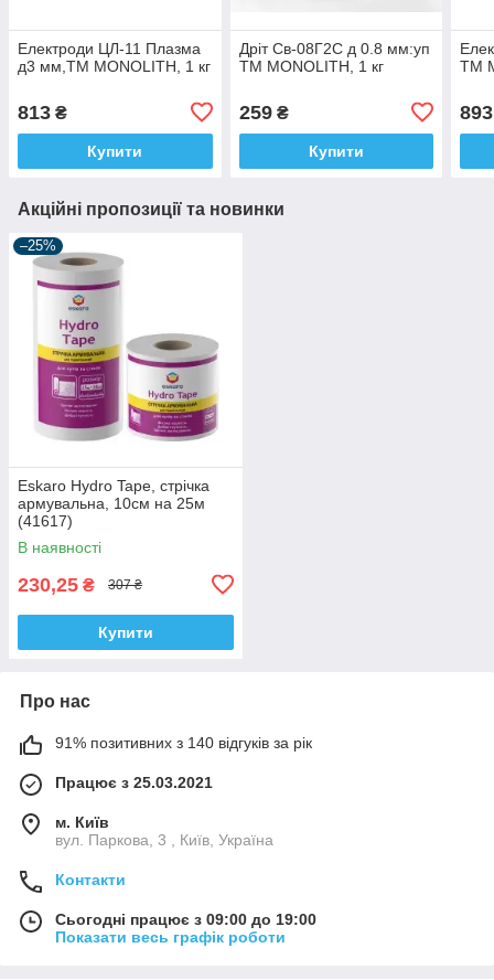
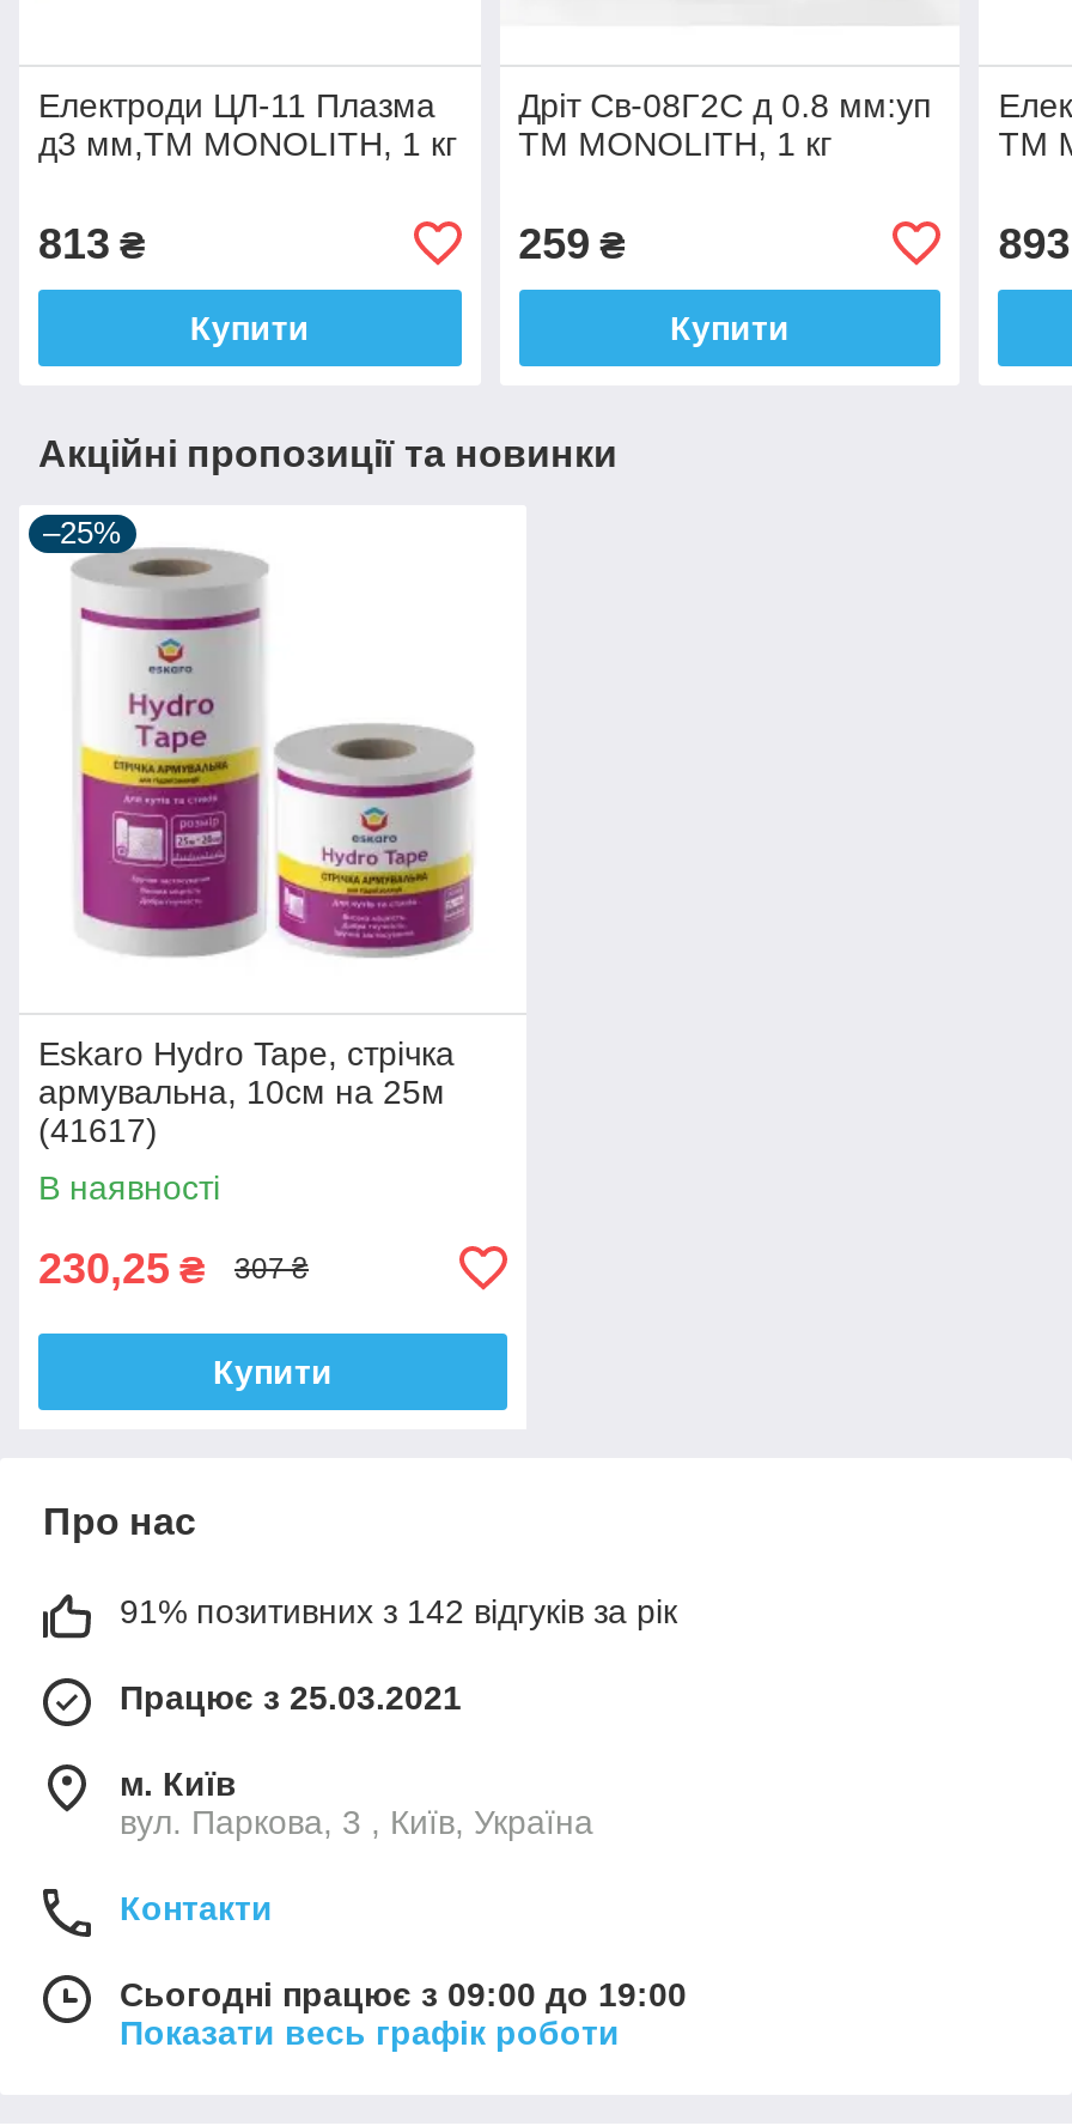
- 91% позитивних з 140 відгуків за рік
+ 91% позитивних з 142 відгуків за рік
